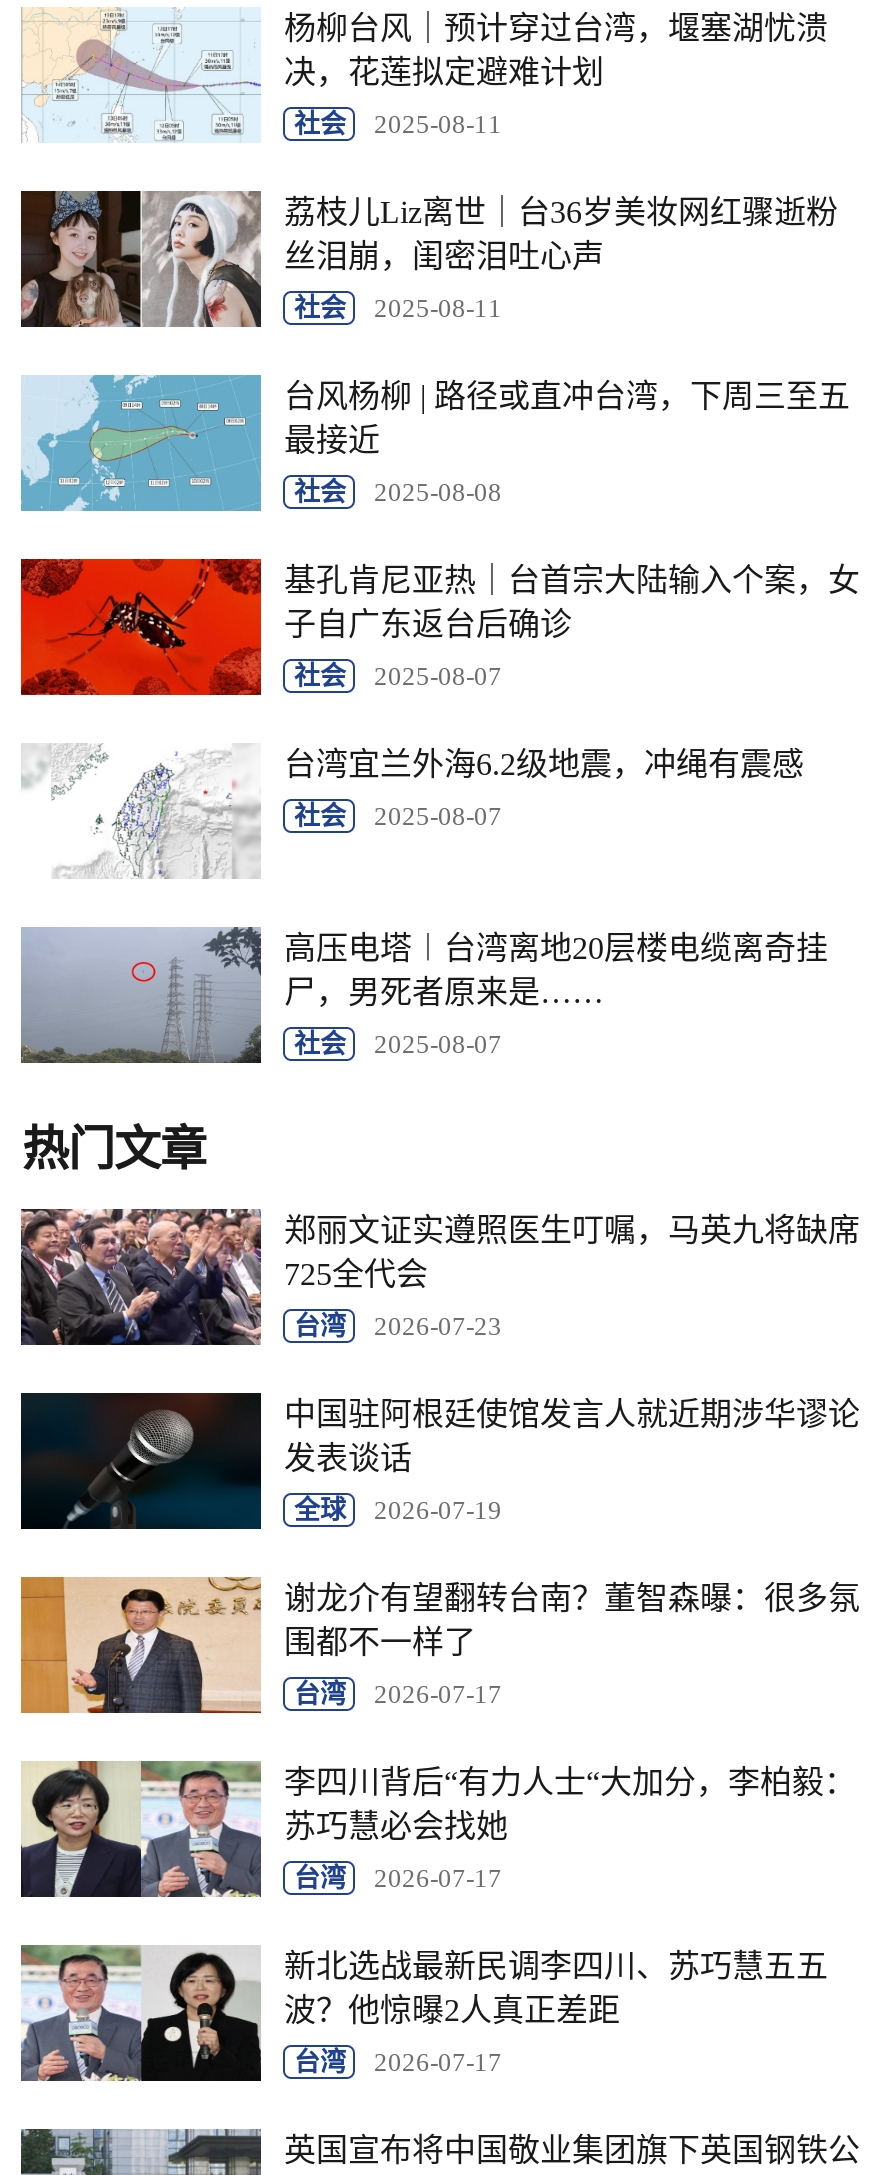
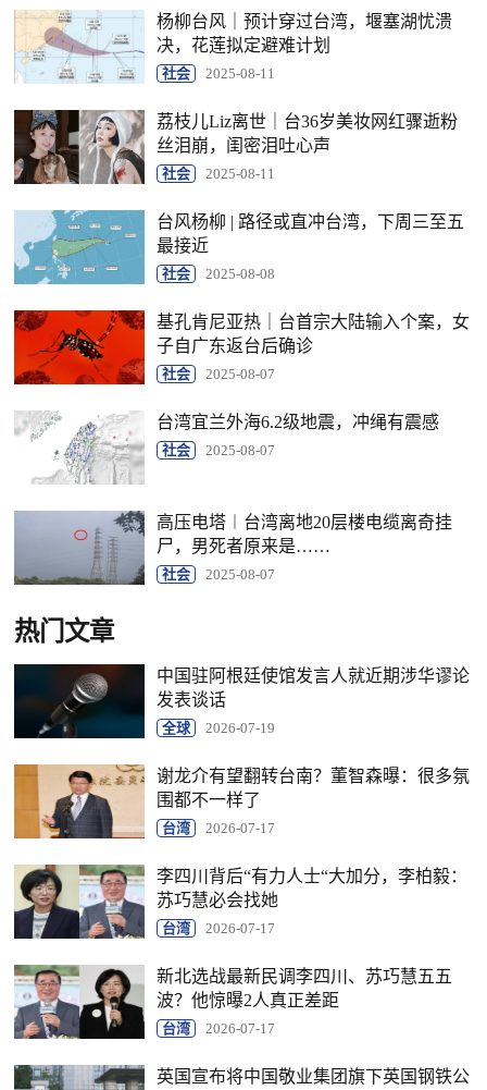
- [image]
- 郑丽文证实遵照医生叮嘱，马英九将缺席
- 725全代会
- 台湾
- 2026-07-23
